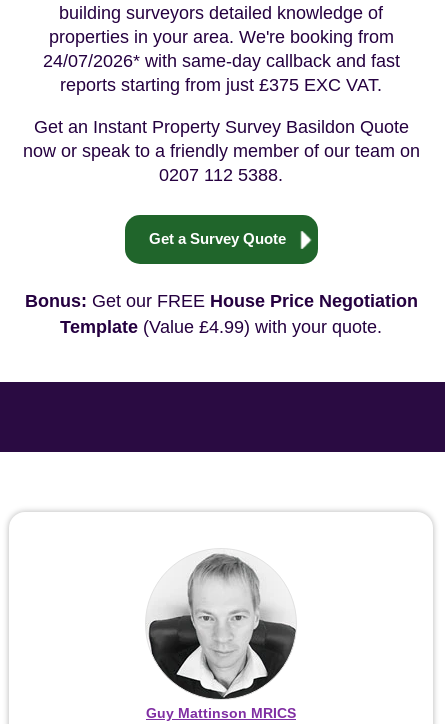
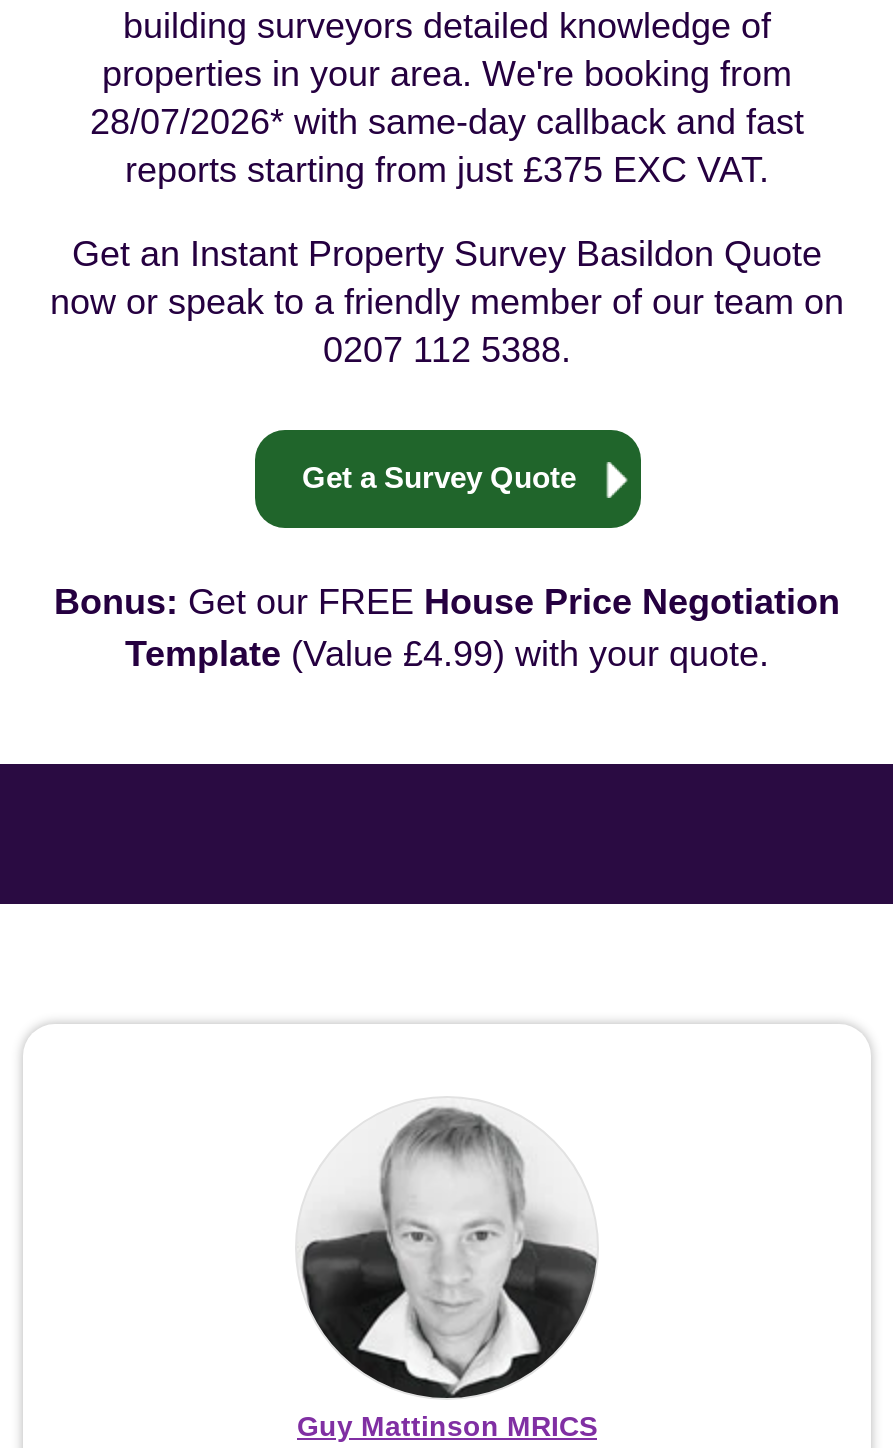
- 24/07/2026* with same-day callback and fast
+ 28/07/2026* with same-day callback and fast
